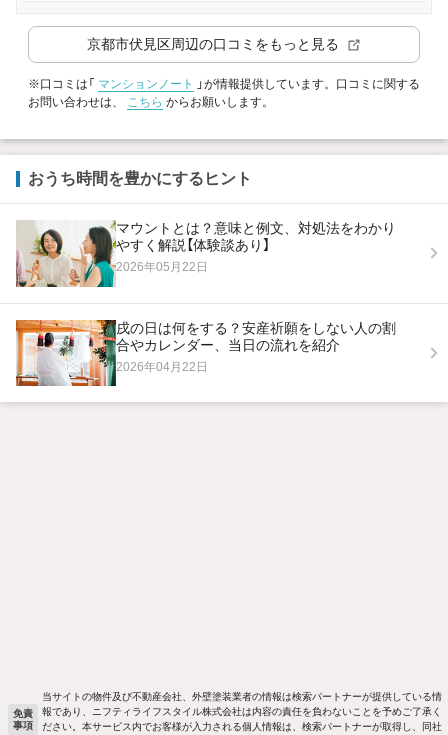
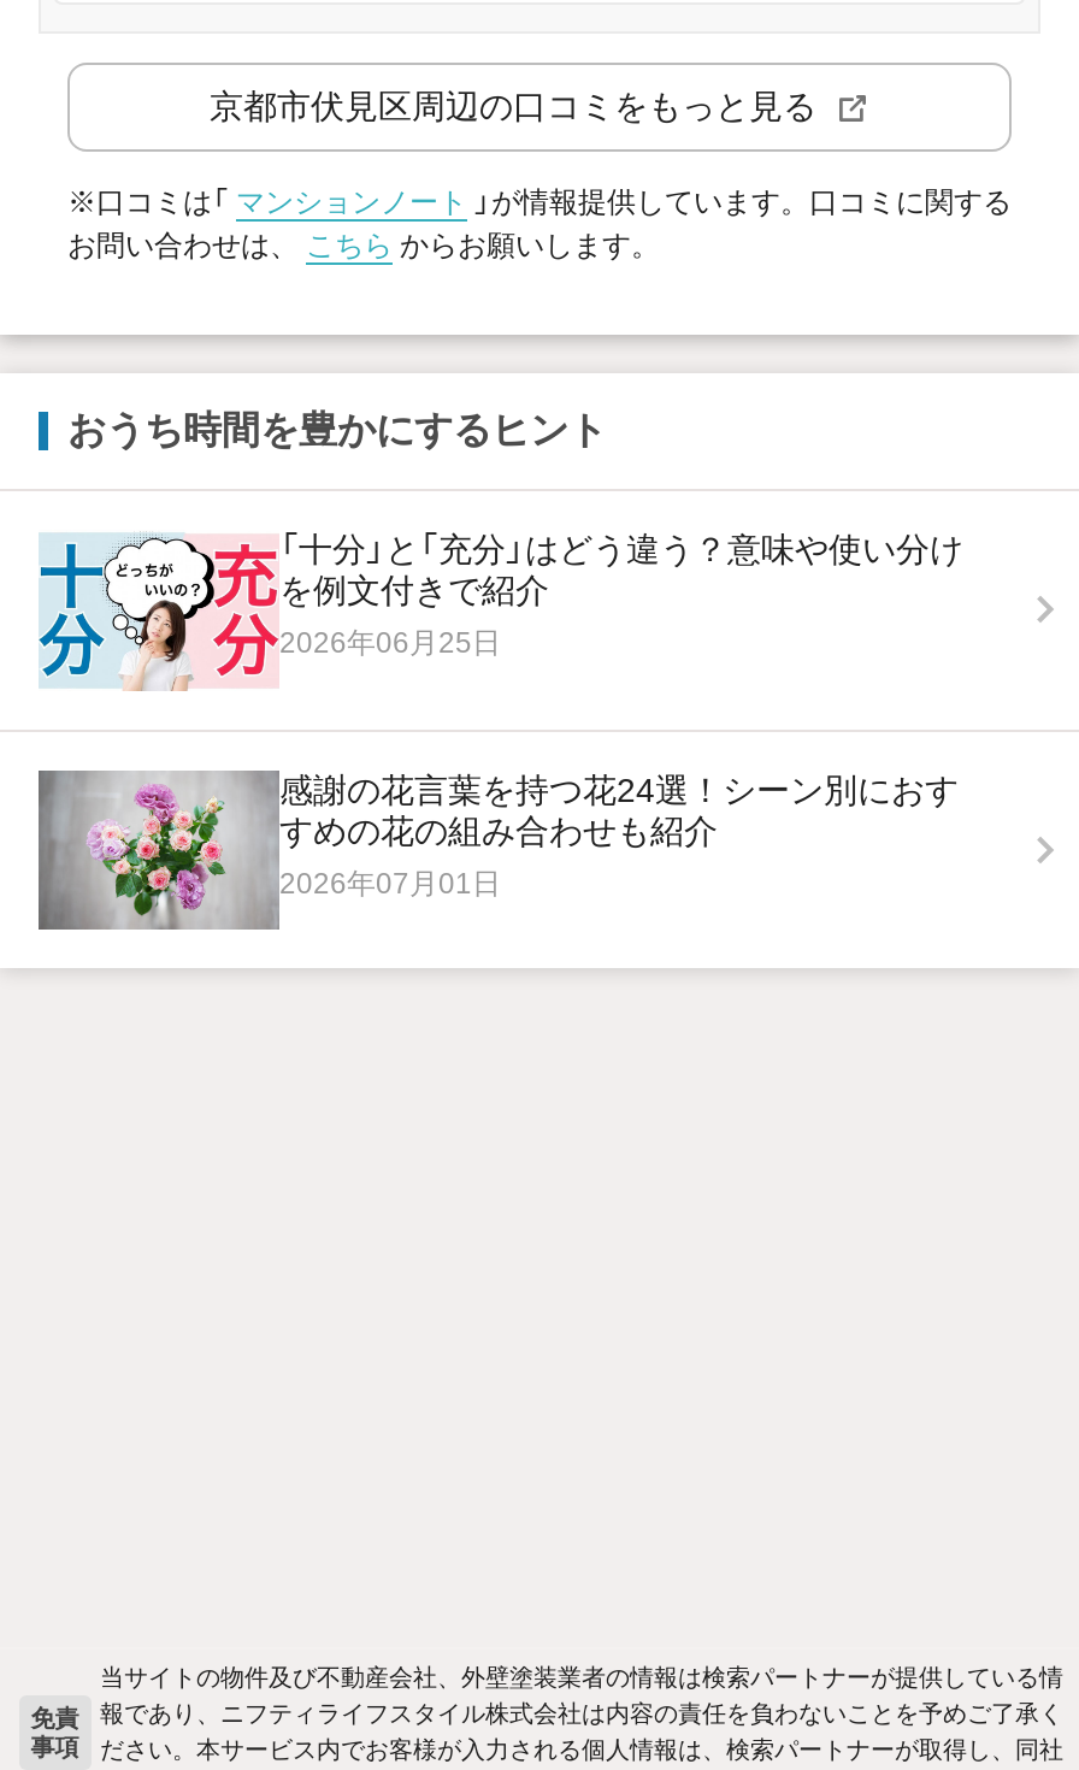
- [image]
- マウントとは？意味と例文、対処法をわかり
- やすく解説【体験談あり】
- 2026年05月22日
+ [image]
+ 「十分」と「充分」はどう違う？意味や使い分け
+ を例文付きで紹介
+ 2026年06月25日

- [image]
- 戌の日は何をする？安産祈願をしない人の割
- 合やカレンダー、当日の流れを紹介
- 2026年04月22日
+ [image]
+ 感謝の花言葉を持つ花24選！シーン別におす
+ すめの花の組み合わせも紹介
+ 2026年07月01日
